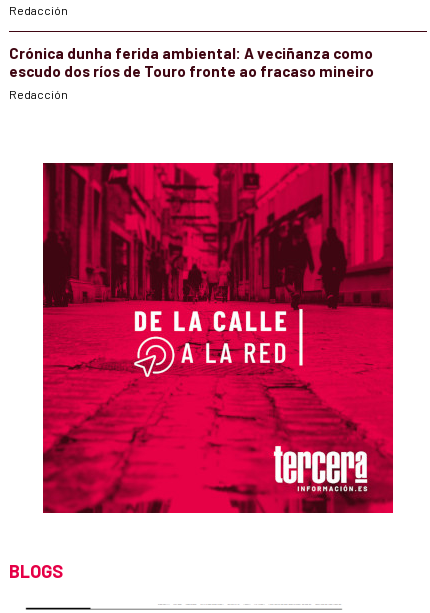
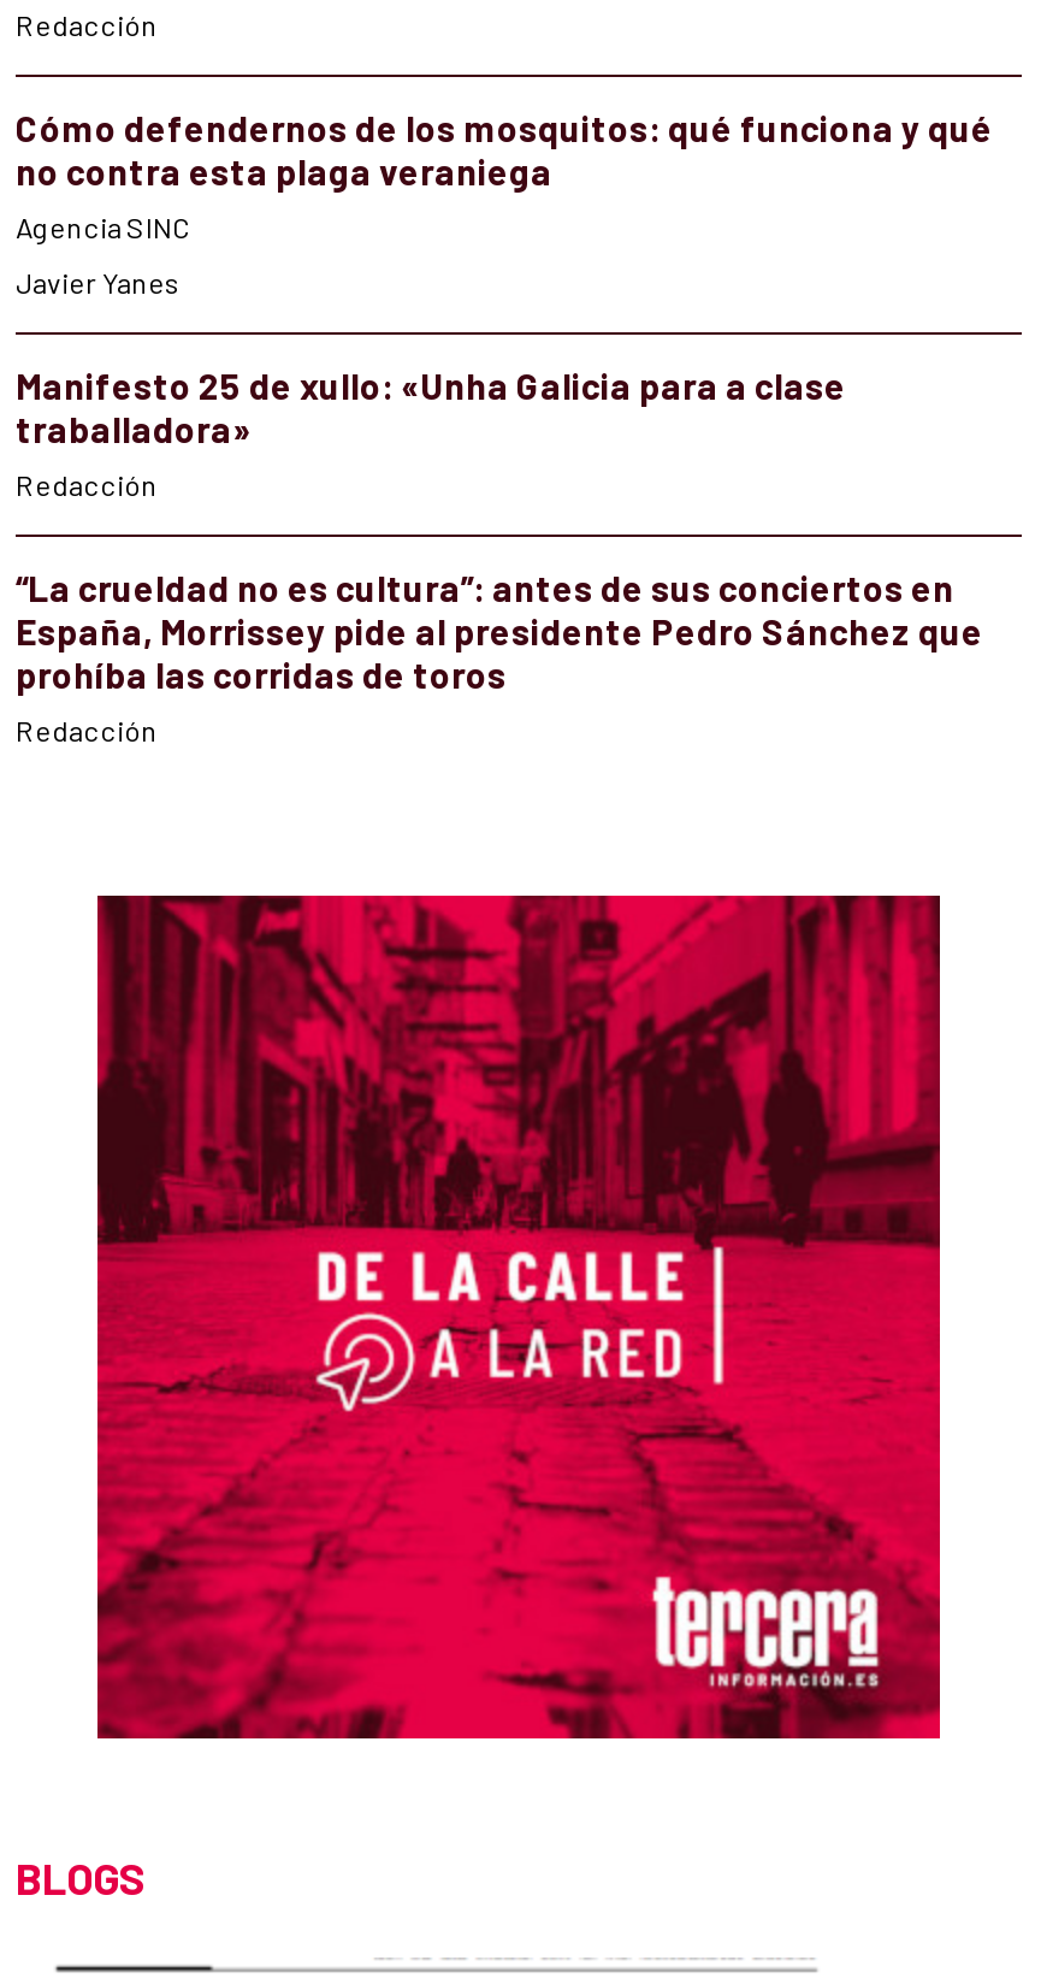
- Crónica dunha ferida ambiental: A veciñanza como
- escudo dos ríos de Touro fronte ao fracaso mineiro
+ Cómo defendernos de los mosquitos: qué funciona y qué
+ no contra esta plaga veraniega
+ Agencia SINC
+ Javier Yanes
+ Manifesto 25 de xullo: «Unha Galicia para a clase
+ traballadora»
+ Redacción
+ “La crueldad no es cultura”: antes de sus conciertos en
+ España, Morrissey pide al presidente Pedro Sánchez que
+ prohíba las corridas de toros
